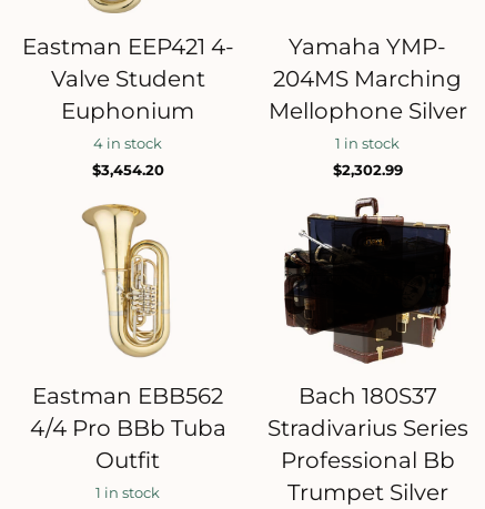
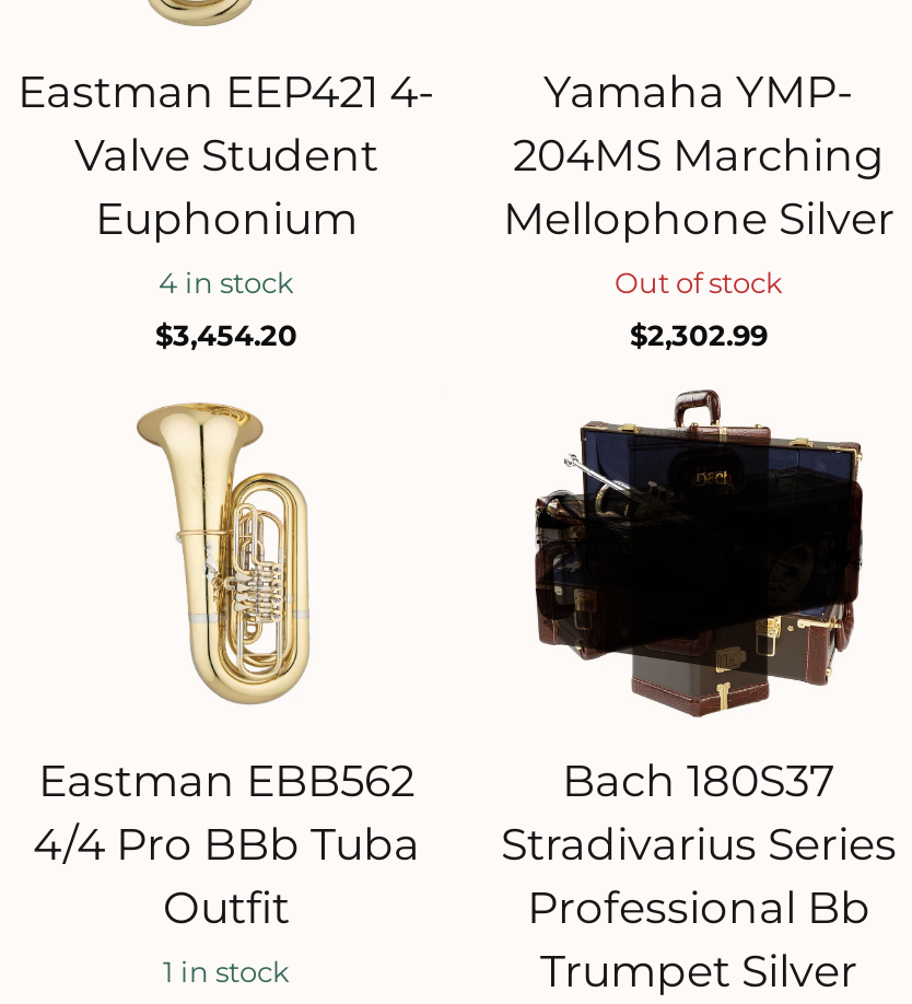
- 1 in stock
+ Out of stock
